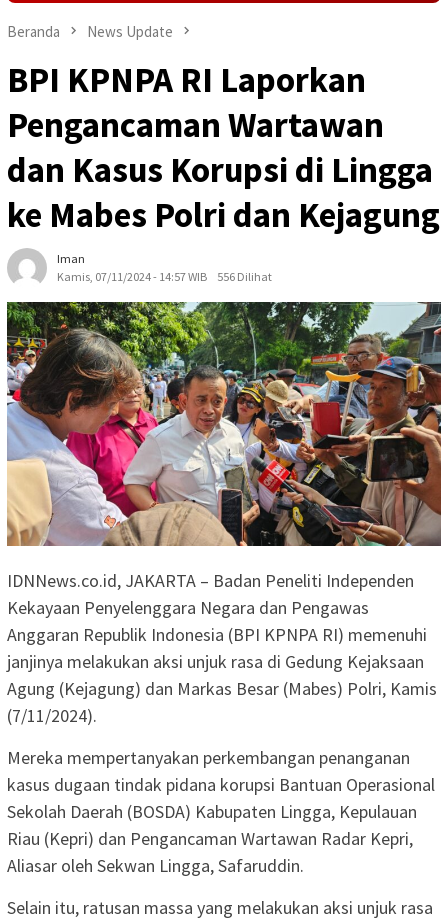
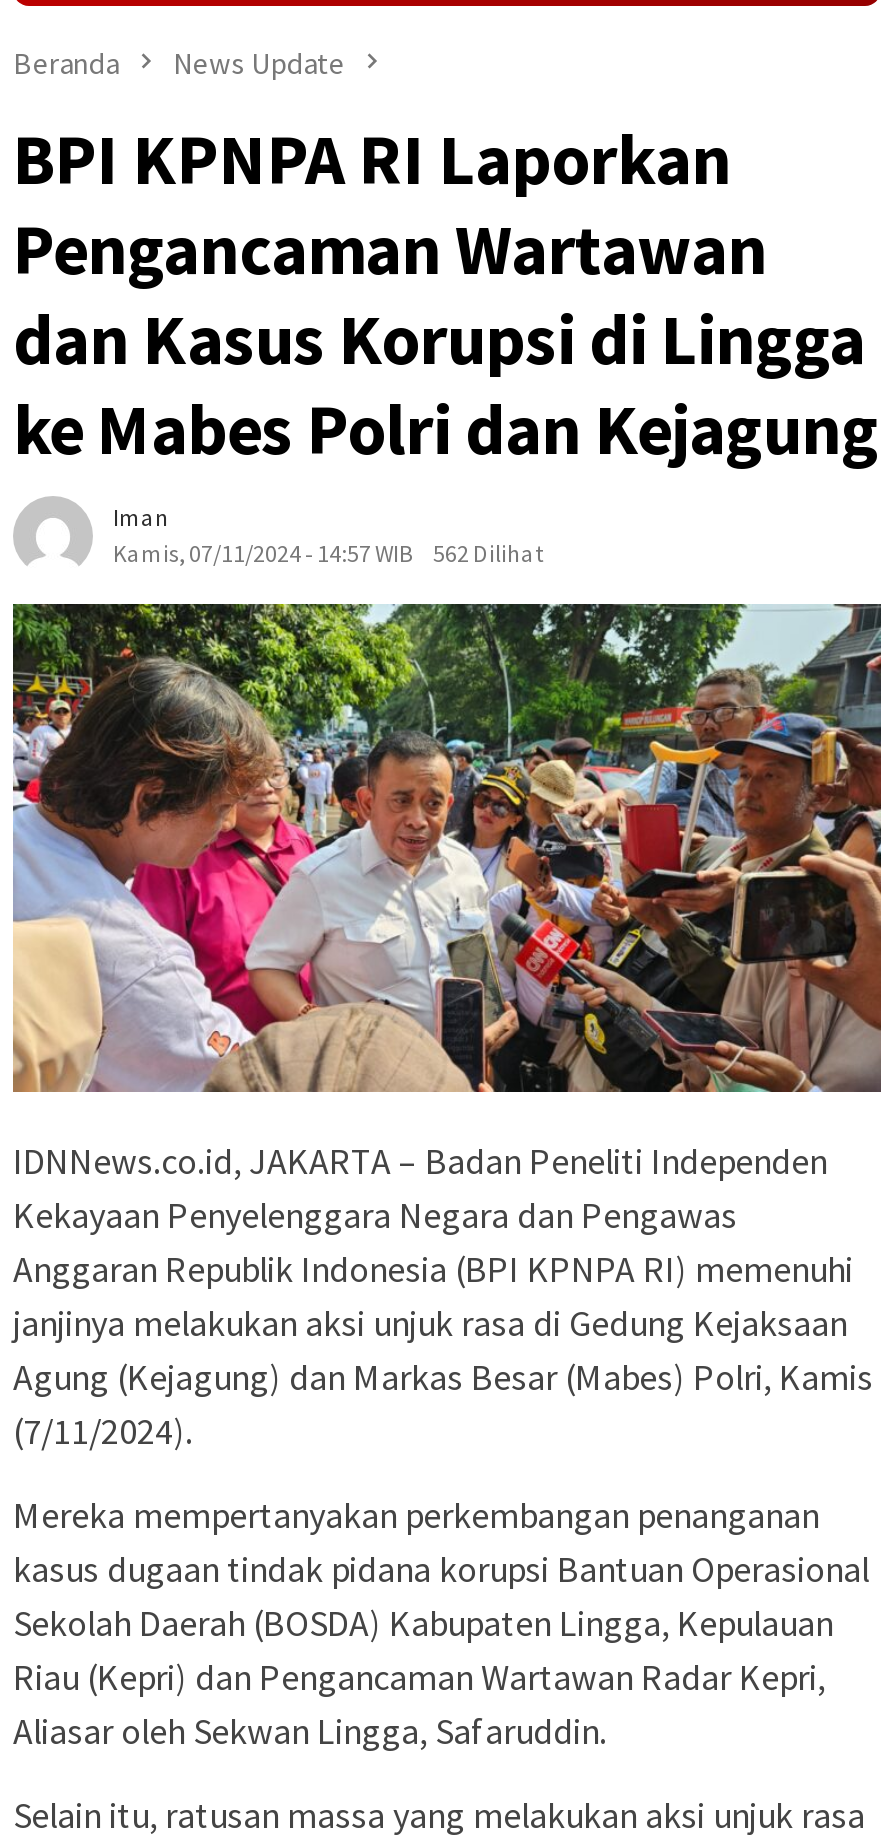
- Kamis, 07/11/2024 - 14:57 WIB 556 Dilihat
+ Kamis, 07/11/2024 - 14:57 WIB 562 Dilihat
